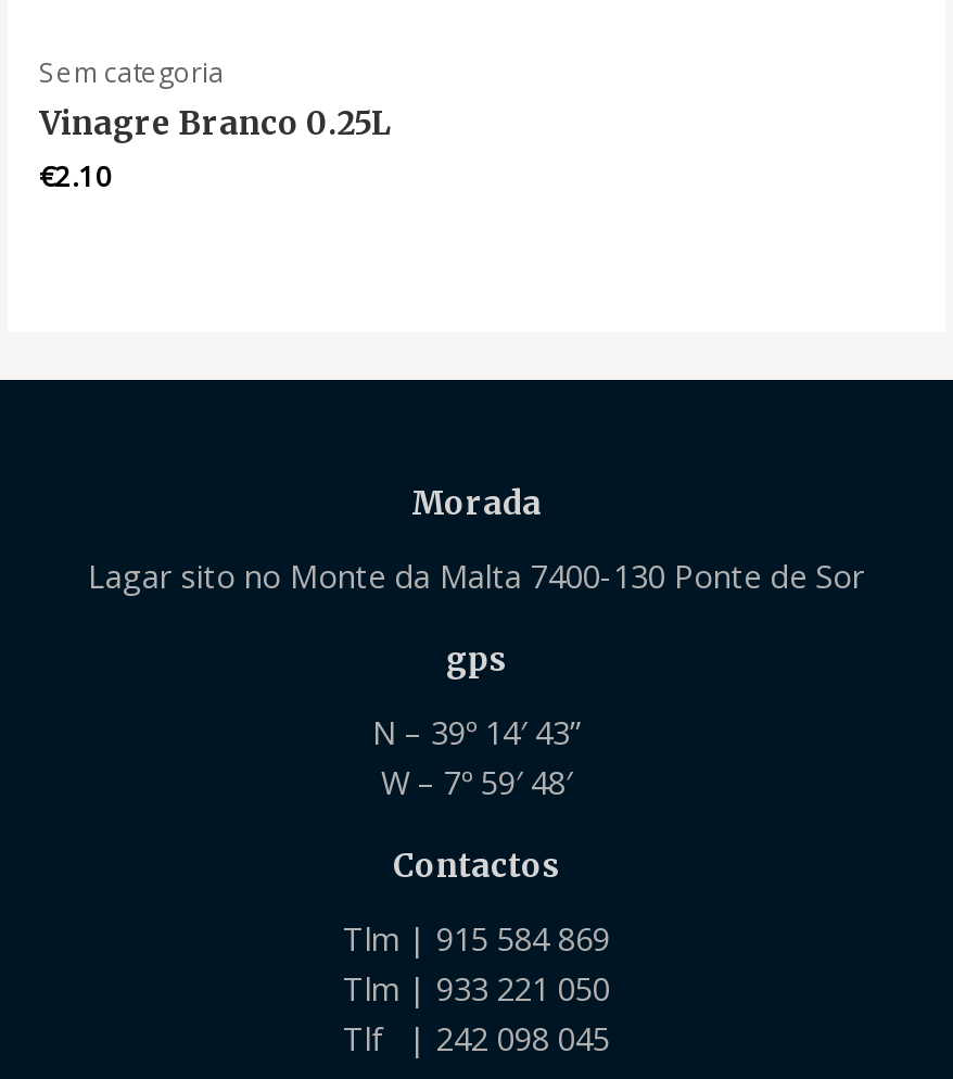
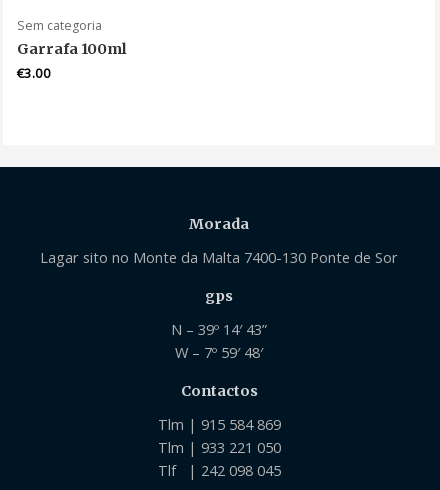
- Vinagre Branco 0.25L
- €2.10
+ Garrafa 100ml
+ €3.00
